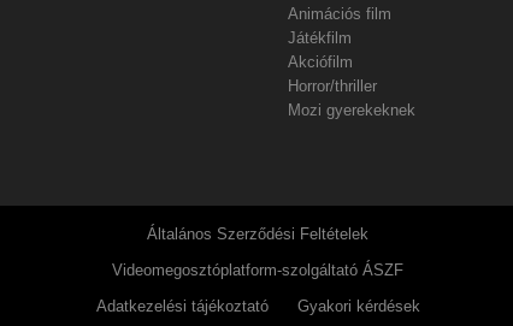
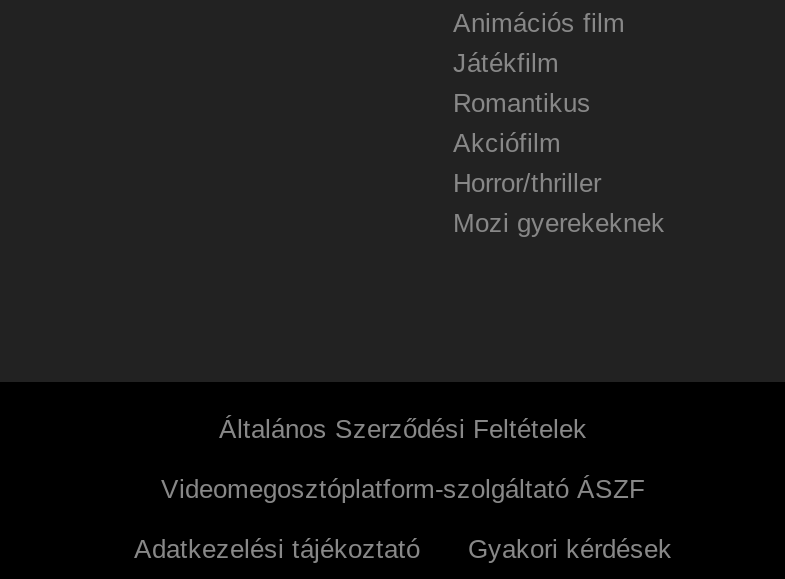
+ Romantikus
